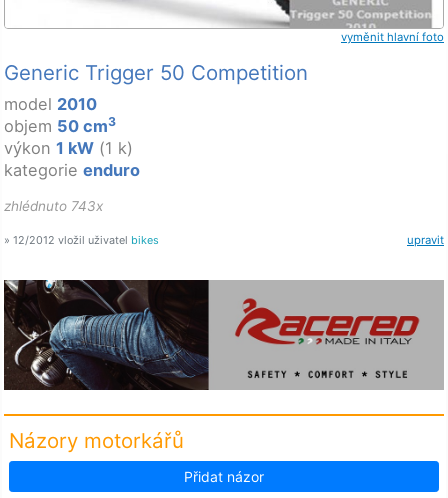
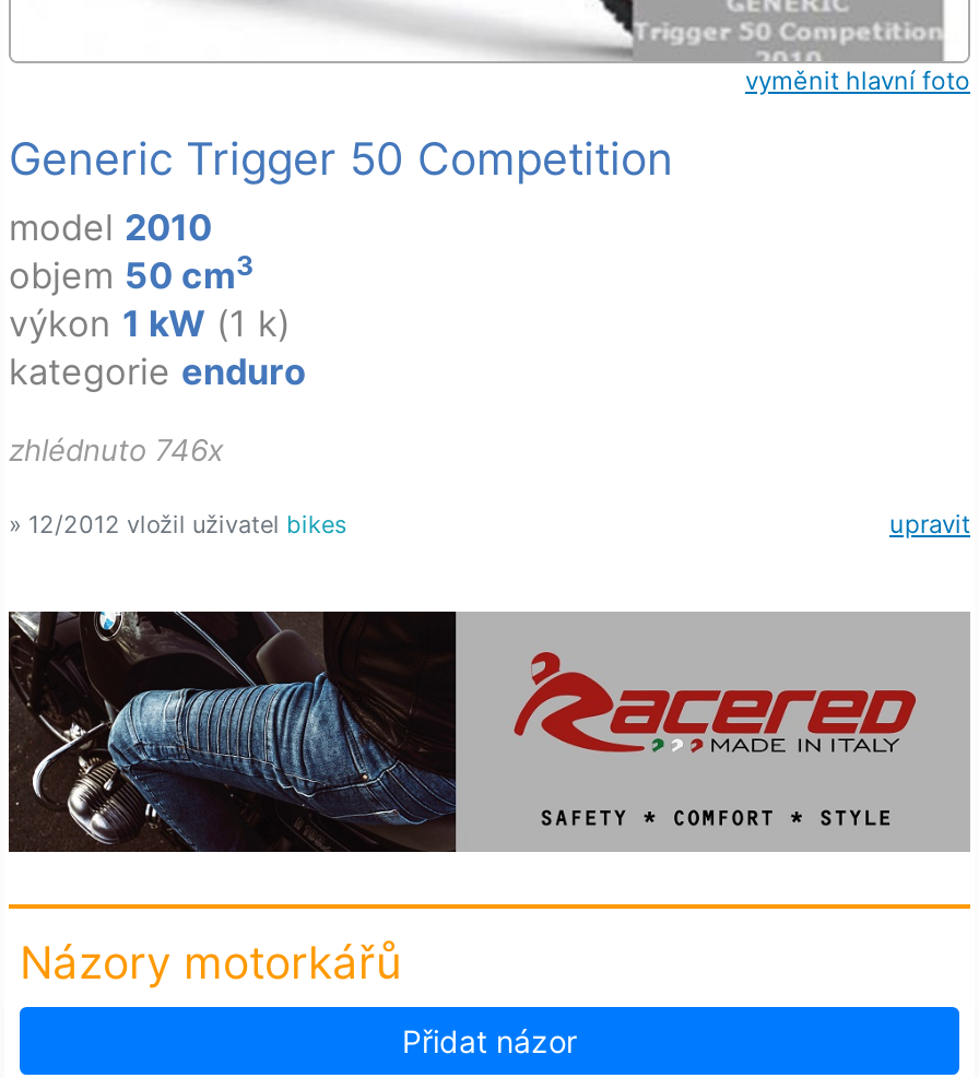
- zhlédnuto 743x
+ zhlédnuto 746x
